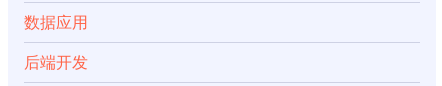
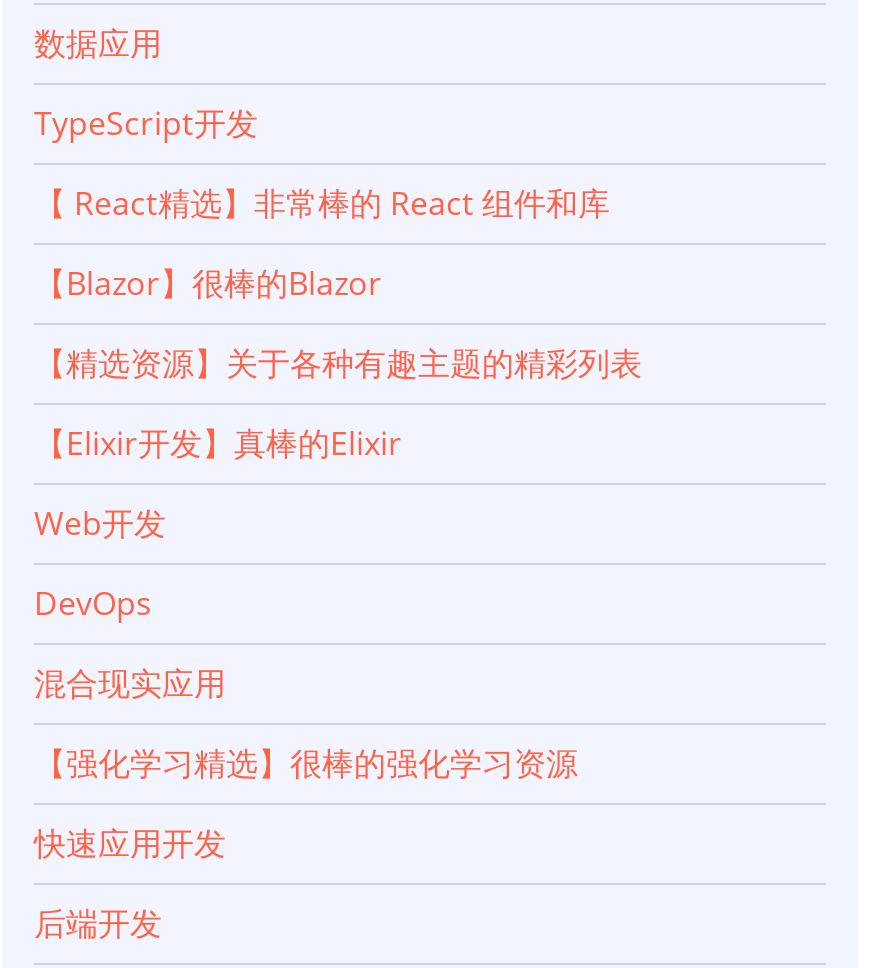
+ TypeScript开发
+ 【 React精选】非常棒的 React 组件和库
+ 【Blazor】很棒的Blazor
+ 【精选资源】关于各种有趣主题的精彩列表
+ 【Elixir开发】真棒的Elixir
+ Web开发
+ DevOps
+ 混合现实应用
+ 【强化学习精选】很棒的强化学习资源
+ 快速应用开发
